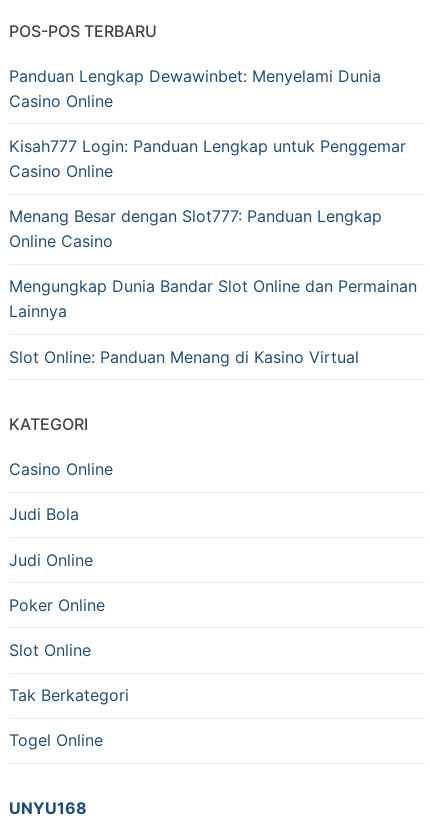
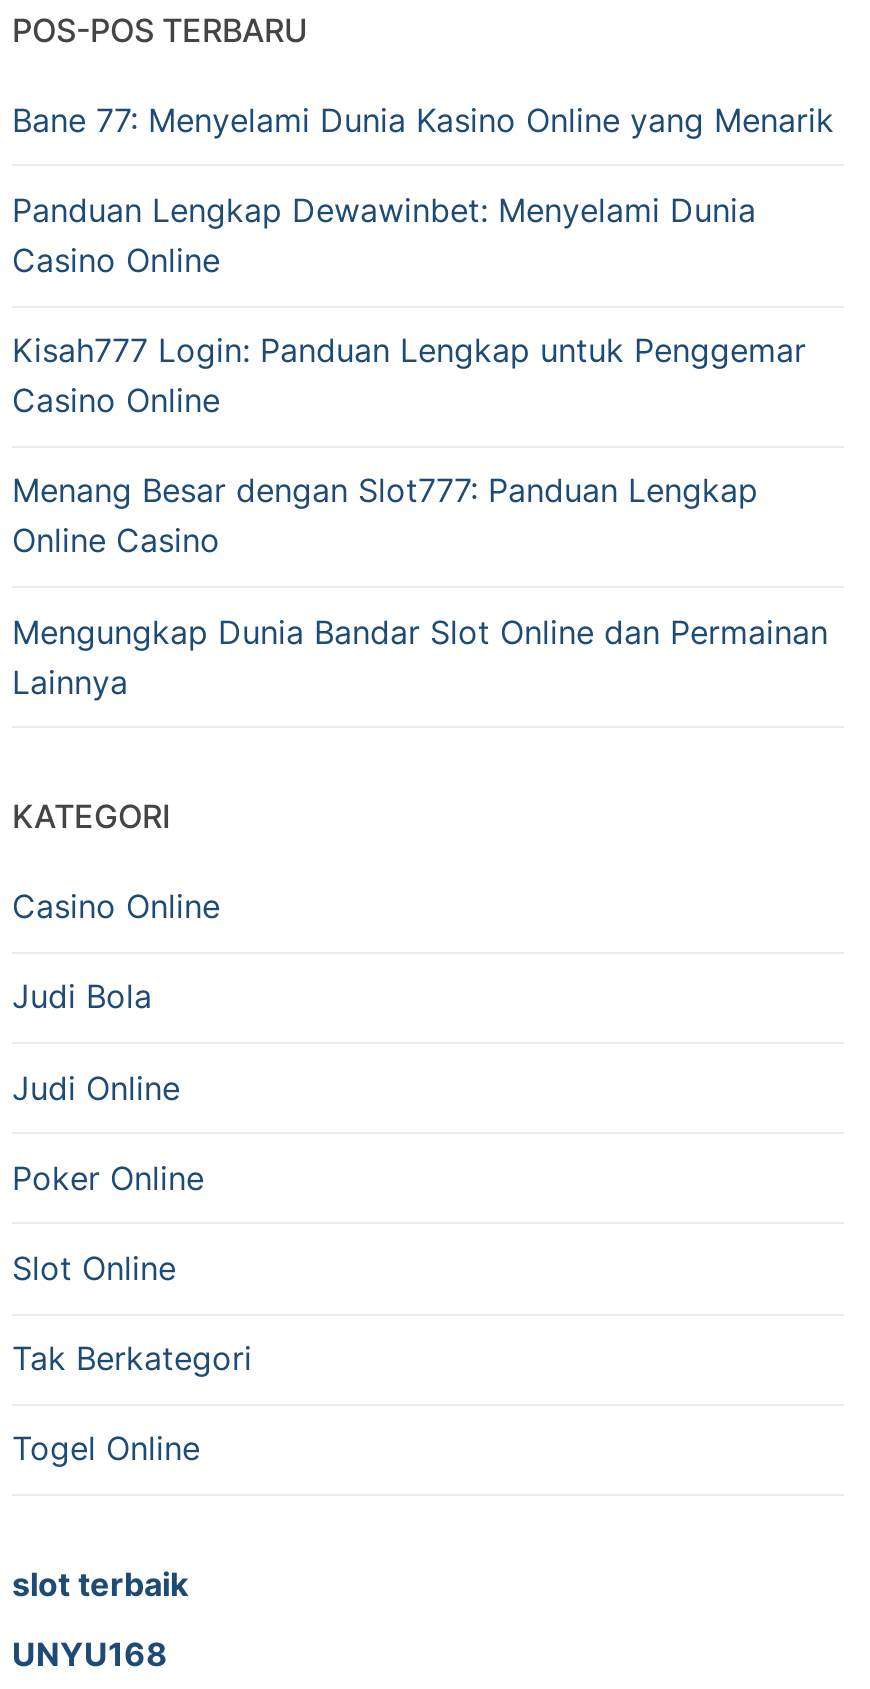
+ Bane 77: Menyelami Dunia Kasino Online yang Menarik

- Slot Online: Panduan Menang di Kasino Virtual

+ slot terbaik
